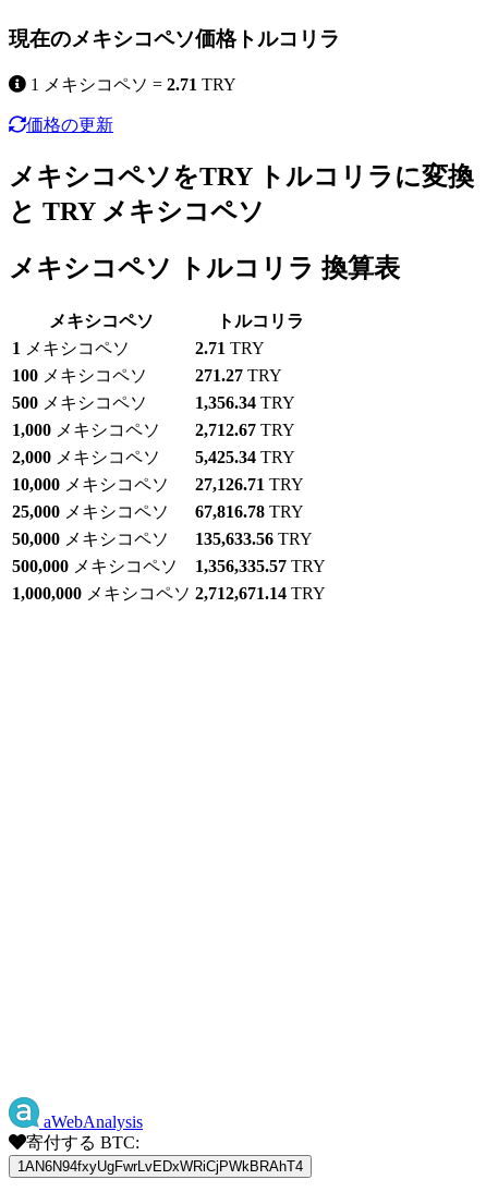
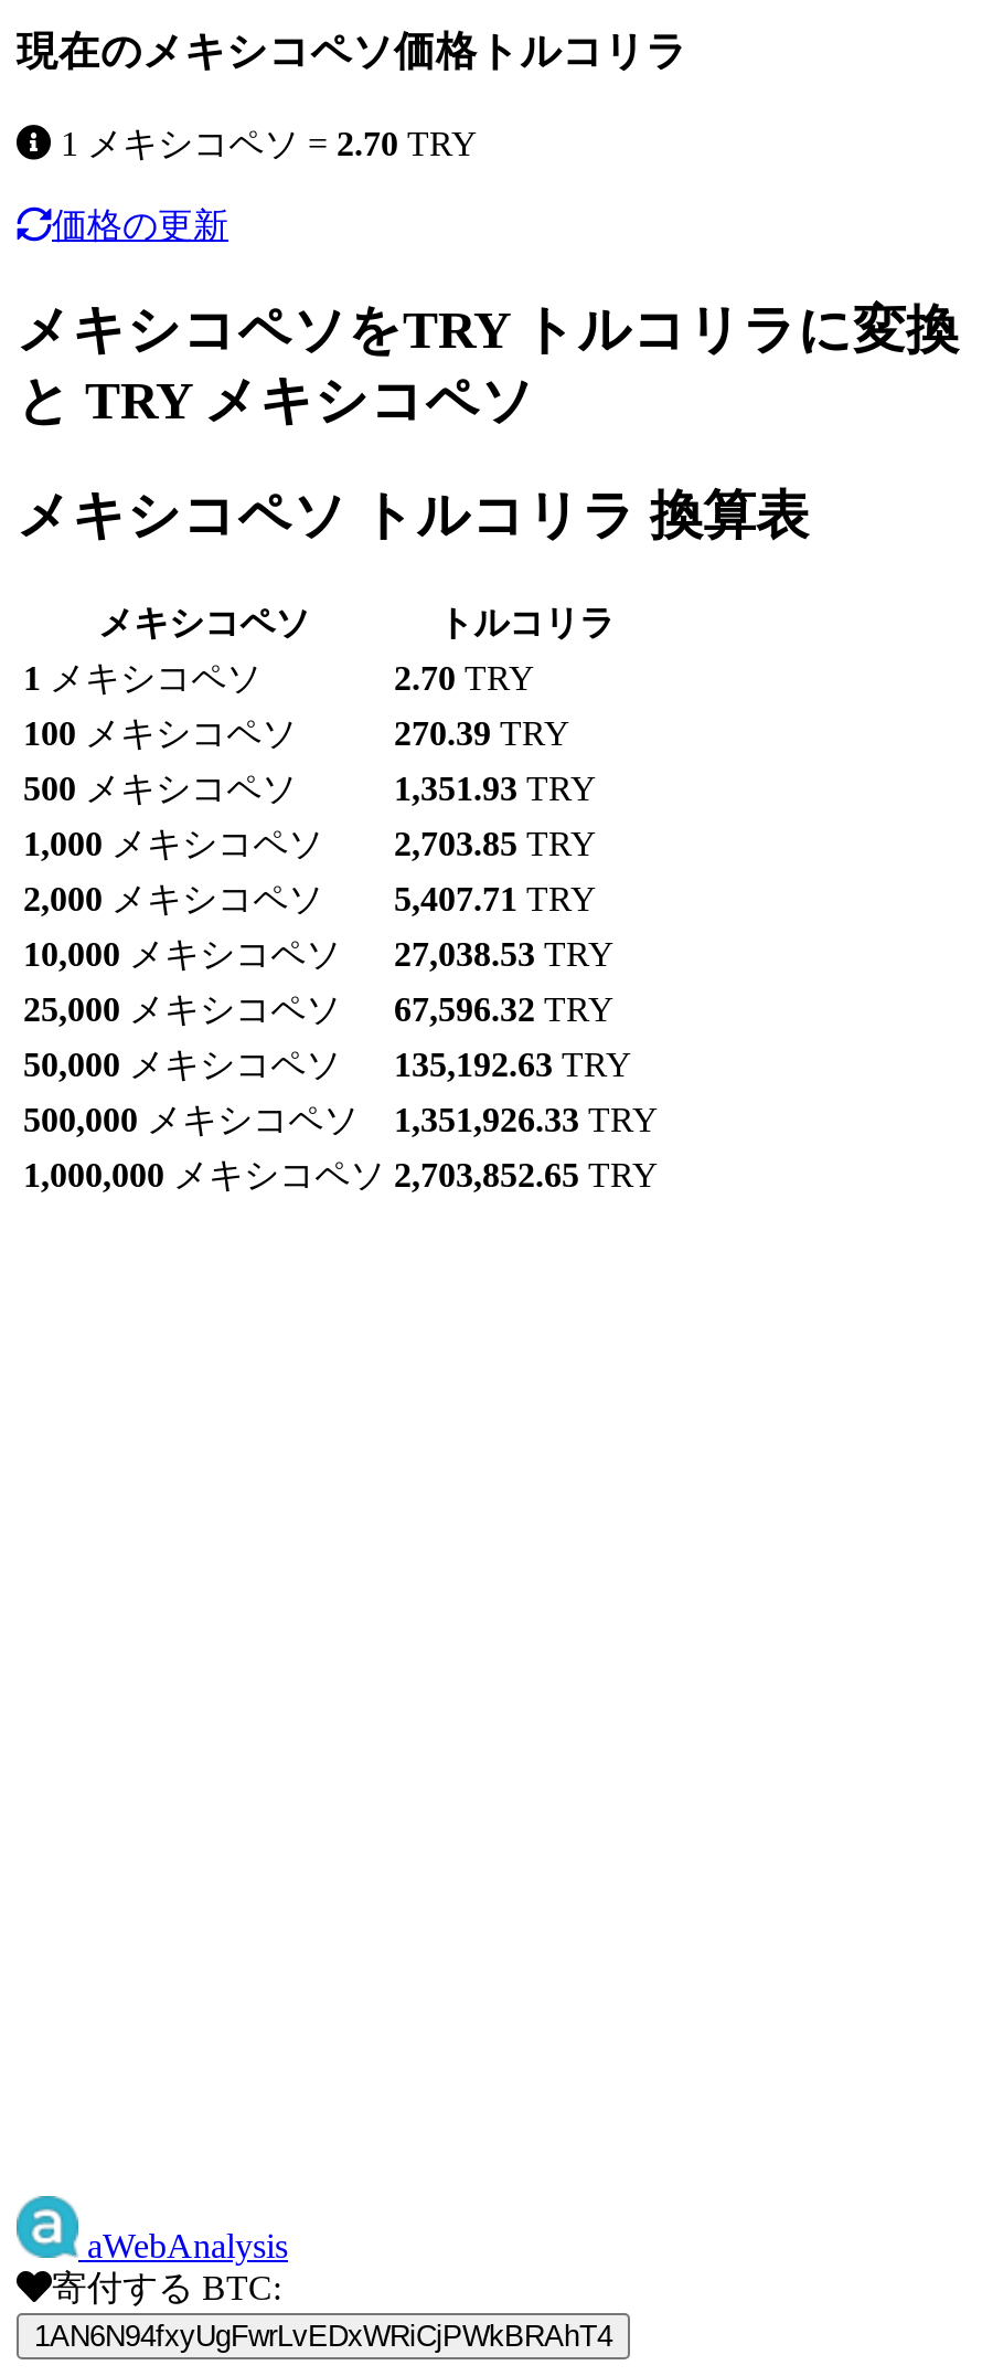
- 1 メキシコペソ = 2.71 TRY
+ 1 メキシコペソ = 2.70 TRY

- 2.71 TRY
+ 2.70 TRY

- 271.27 TRY
+ 270.39 TRY

- 1,356.34 TRY
+ 1,351.93 TRY

- 1,000メキシコペソ 2,712.67 TRY
+ 1,000メキシコペソ 2,703.85 TRY

- 2,000メキシコペソ 5,425.34 TRY
+ 2,000メキシコペソ 5,407.71 TRY

- 10,000メキシコペソ 27,126.71 TRY
+ 10,000メキシコペソ 27,038.53 TRY

- 25,000メキシコペソ 67,816.78 TRY
+ 25,000メキシコペソ 67,596.32 TRY

- 50,000メキシコペソ 135,633.56 TRY
+ 50,000メキシコペソ 135,192.63 TRY

- 500,000メキシコペソ 1,356,335.57 TRY
+ 500,000メキシコペソ 1,351,926.33 TRY

- 1,000,000メキシコペソ 2,712,671.14 TRY
+ 1,000,000メキシコペソ 2,703,852.65 TRY
